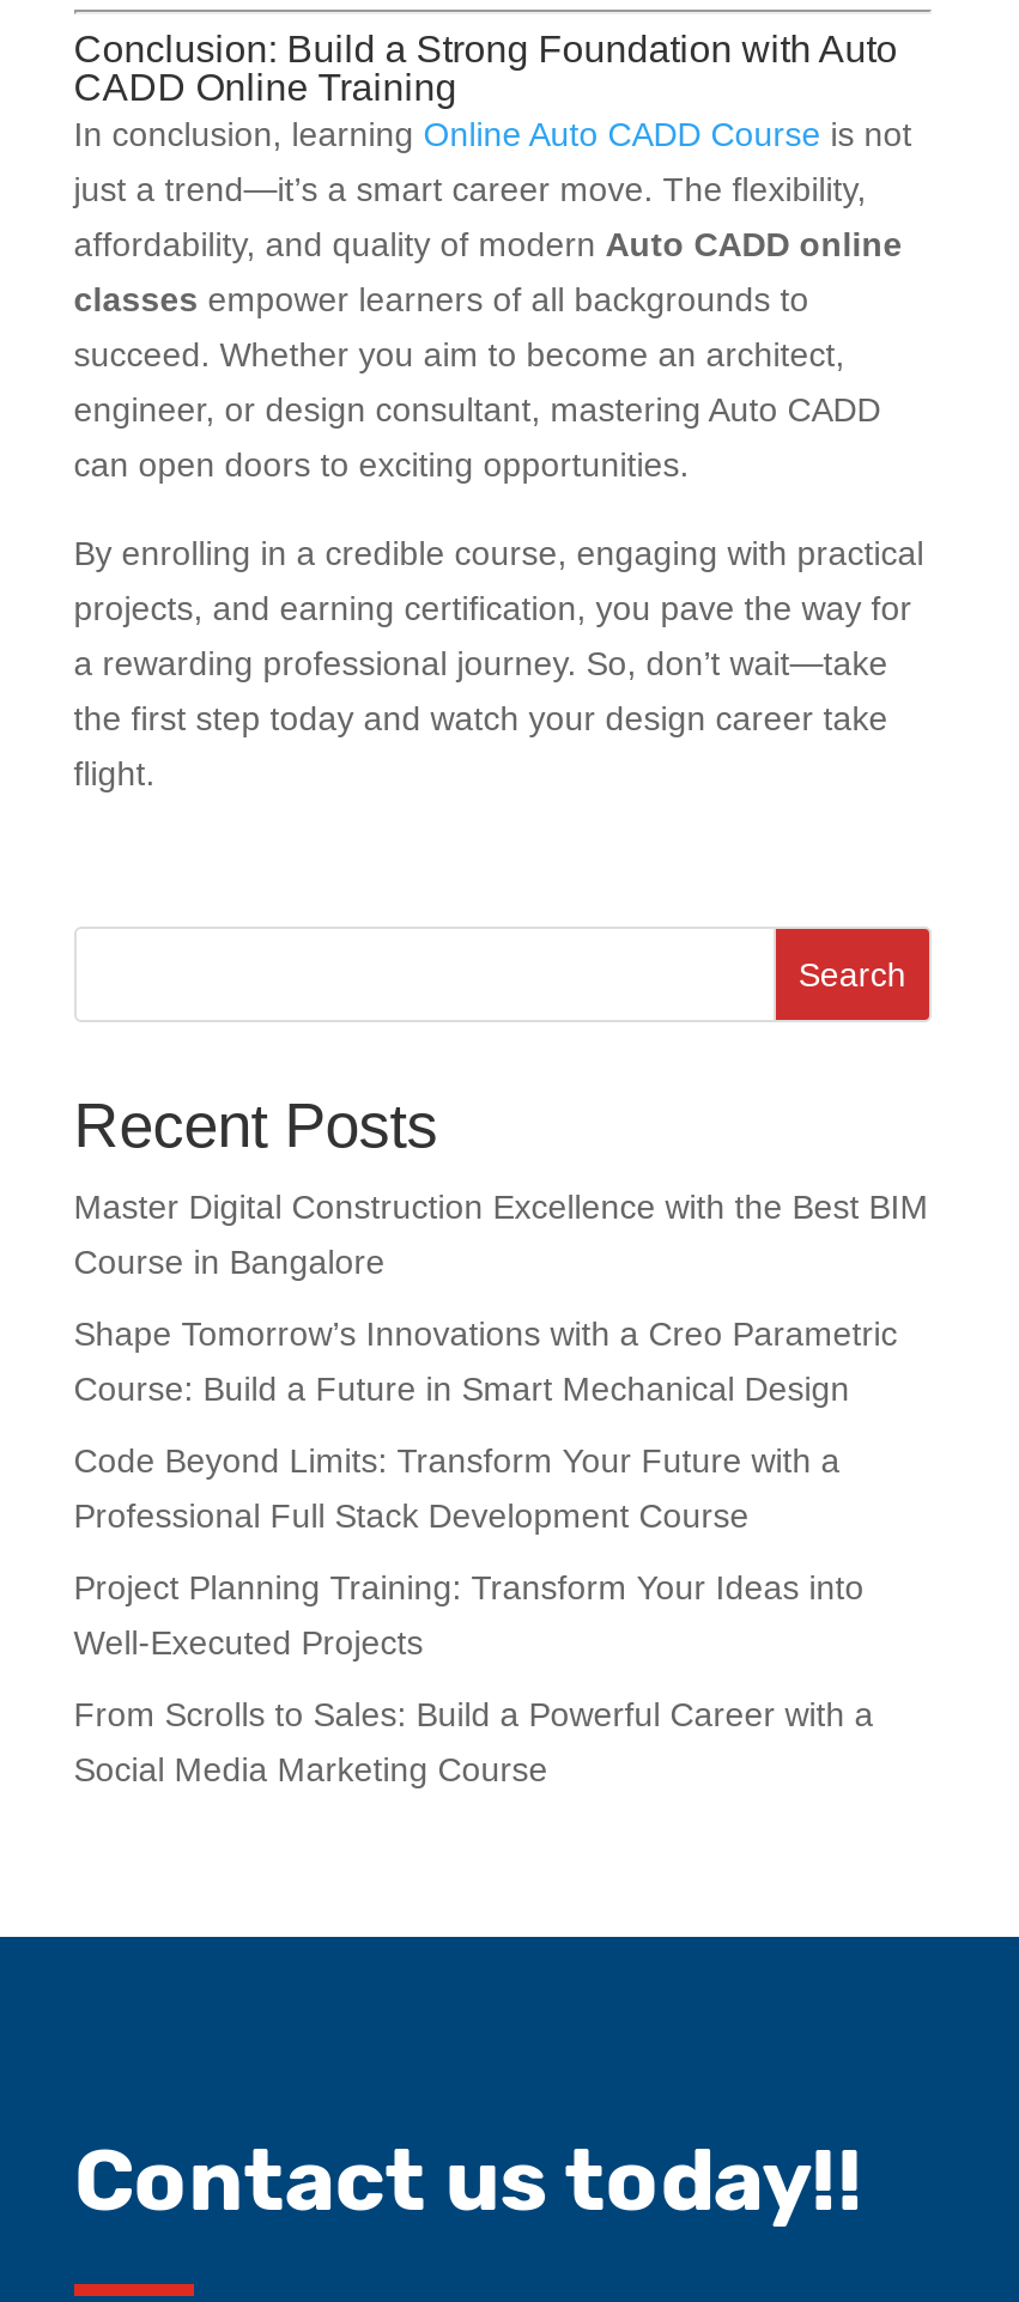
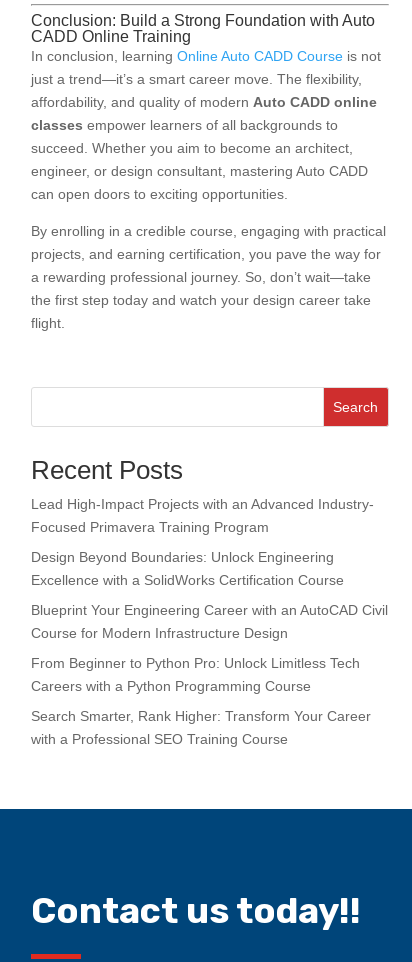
- Master Digital Construction Excellence with the Best BIM
- Course in Bangalore
+ Lead High-Impact Projects with an Advanced Industry-
+ Focused Primavera Training Program

- Shape Tomorrow’s Innovations with a Creo Parametric
- Course: Build a Future in Smart Mechanical Design
+ Design Beyond Boundaries: Unlock Engineering
+ Excellence with a SolidWorks Certification Course

- Code Beyond Limits: Transform Your Future with a
- Professional Full Stack Development Course
+ Blueprint Your Engineering Career with an AutoCAD Civil
+ Course for Modern Infrastructure Design

- Project Planning Training: Transform Your Ideas into
- Well-Executed Projects
+ From Beginner to Python Pro: Unlock Limitless Tech
+ Careers with a Python Programming Course

- From Scrolls to Sales: Build a Powerful Career with a
- Social Media Marketing Course
+ Search Smarter, Rank Higher: Transform Your Career
+ with a Professional SEO Training Course
